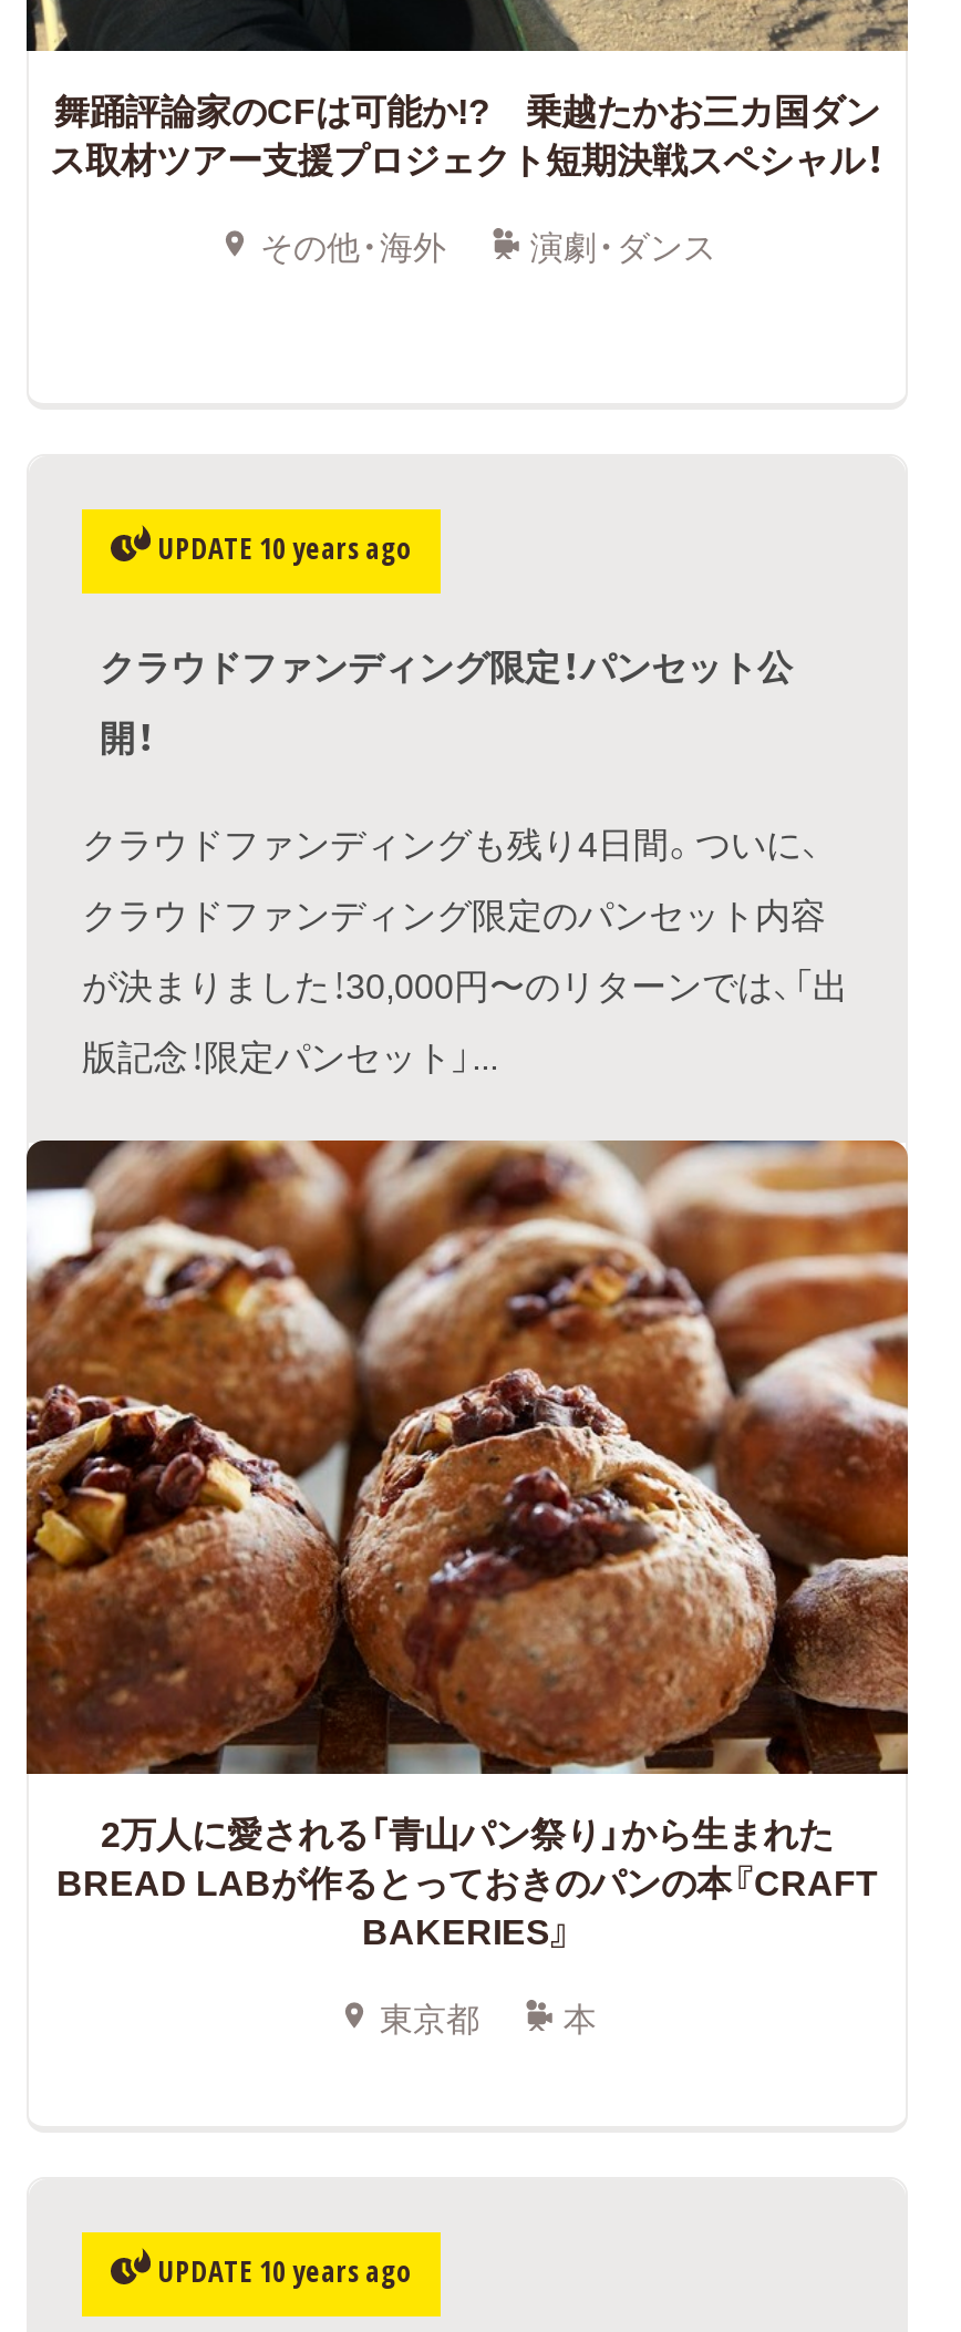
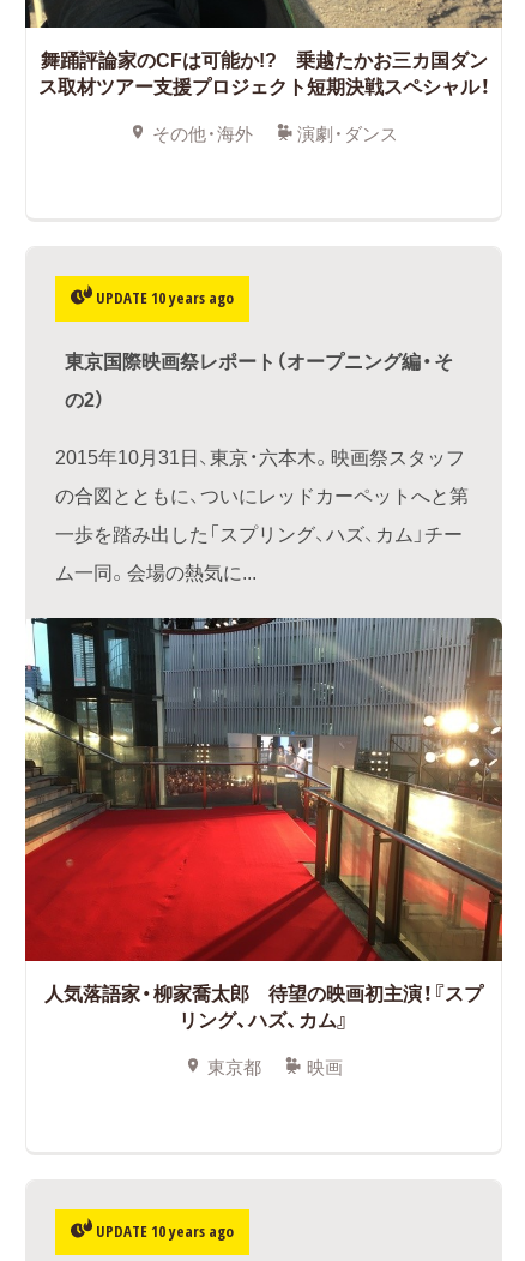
- クラウドファンディング限定！パンセット公
- 開！
+ 東京国際映画祭レポート（オープニング編・そ
+ の2）

- クラウドファンディングも残り4日間。ついに、
- クラウドファンディング限定のパンセット内容
- が決まりました！30,000円〜のリターンでは、「出
- 版記念！限定パンセット」...
+ 2015年10月31日、東京・六本木。映画祭スタッフ
+ の合図とともに、ついにレッドカーペットへと第
+ 一歩を踏み出した「スプリング、ハズ、カム」チー
+ ム一同。会場の熱気に...

- [image]
- 2万人に愛される「青山パン祭り」から生まれた
- BREAD LABが作るとっておきのパンの本『CRAFT
- BAKERIES』
+ [image]
+ 人気落語家・柳家喬太郎 待望の映画初主演！『スプ
+ リング、ハズ、カム』

moved up: 東京都

- 本
+ 映画
